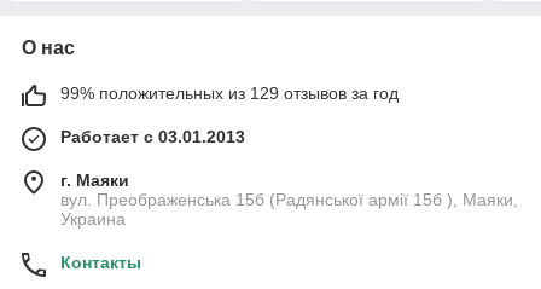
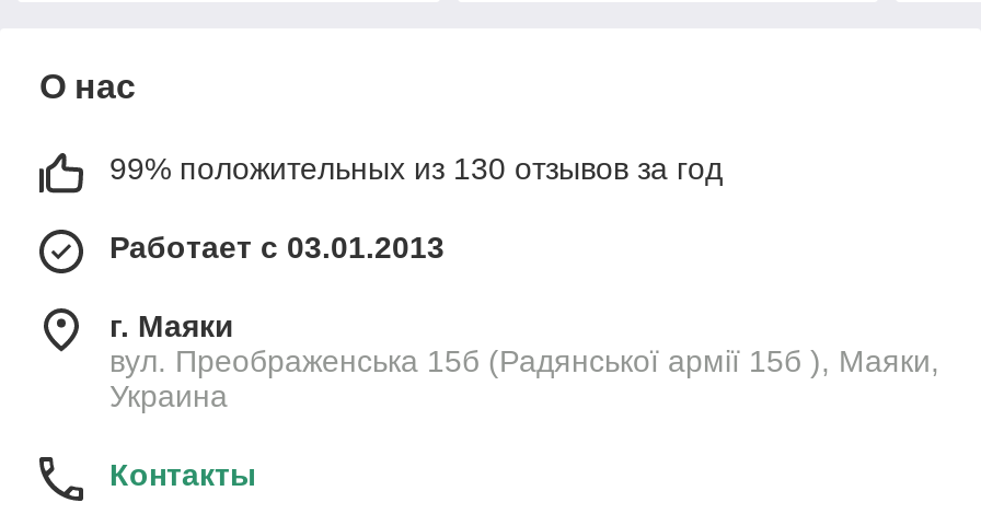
- 99% положительных из 129 отзывов за год
+ 99% положительных из 130 отзывов за год
